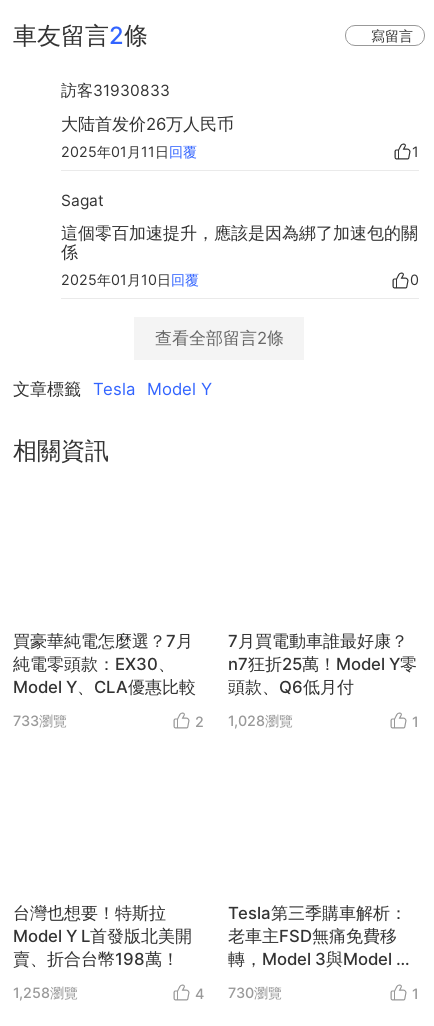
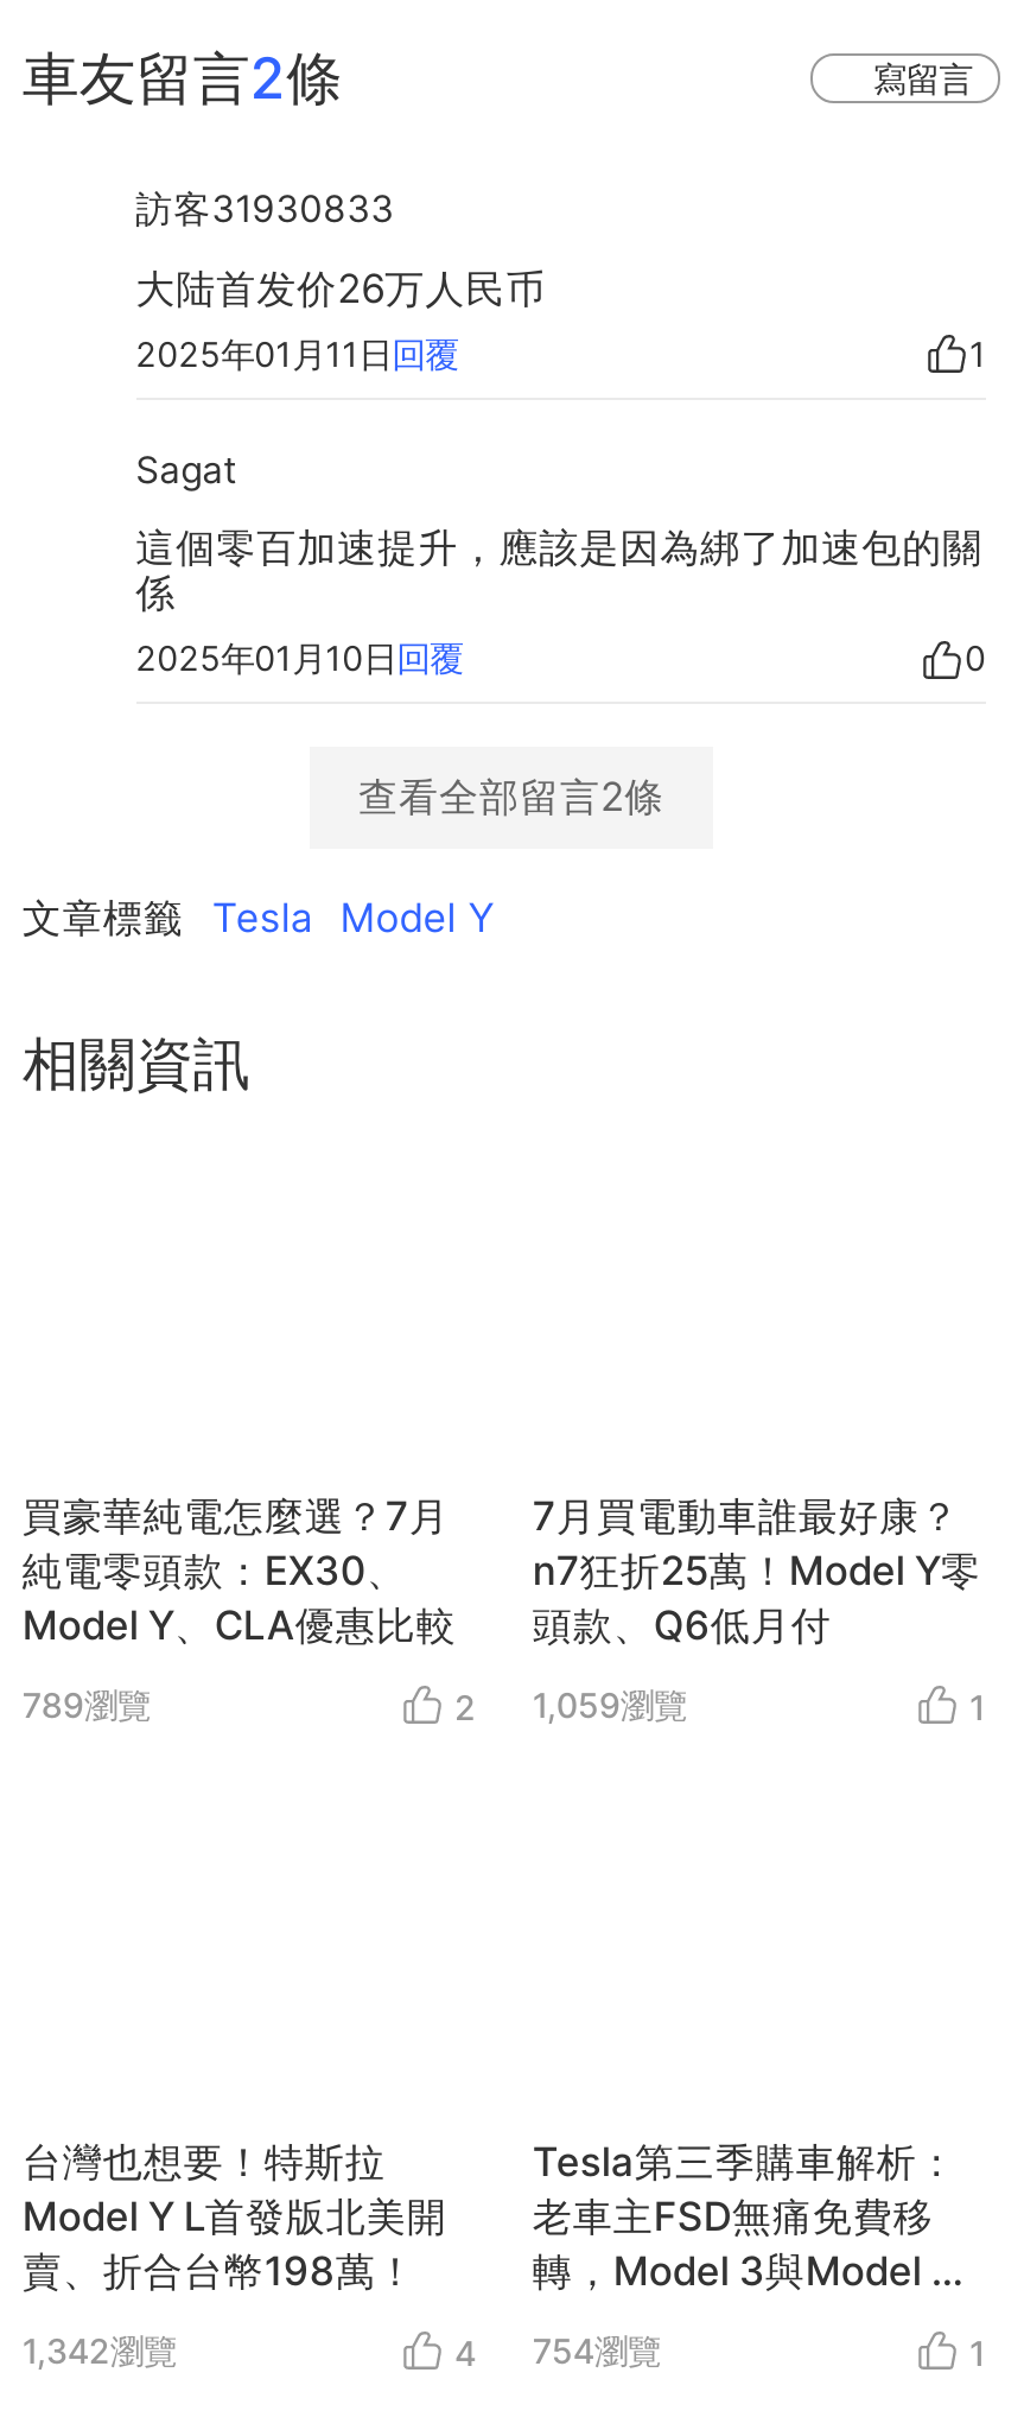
- 733瀏覽
+ 789瀏覽

- 2 1,028瀏覽
+ 2 1,059瀏覽

- 1,258瀏覽
+ 1,342瀏覽

- 4 730瀏覽
+ 4 754瀏覽
